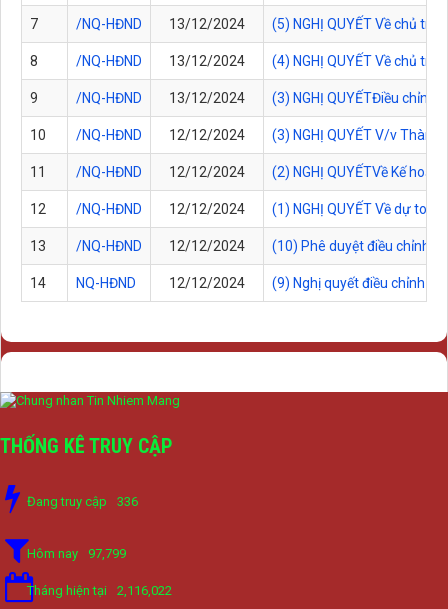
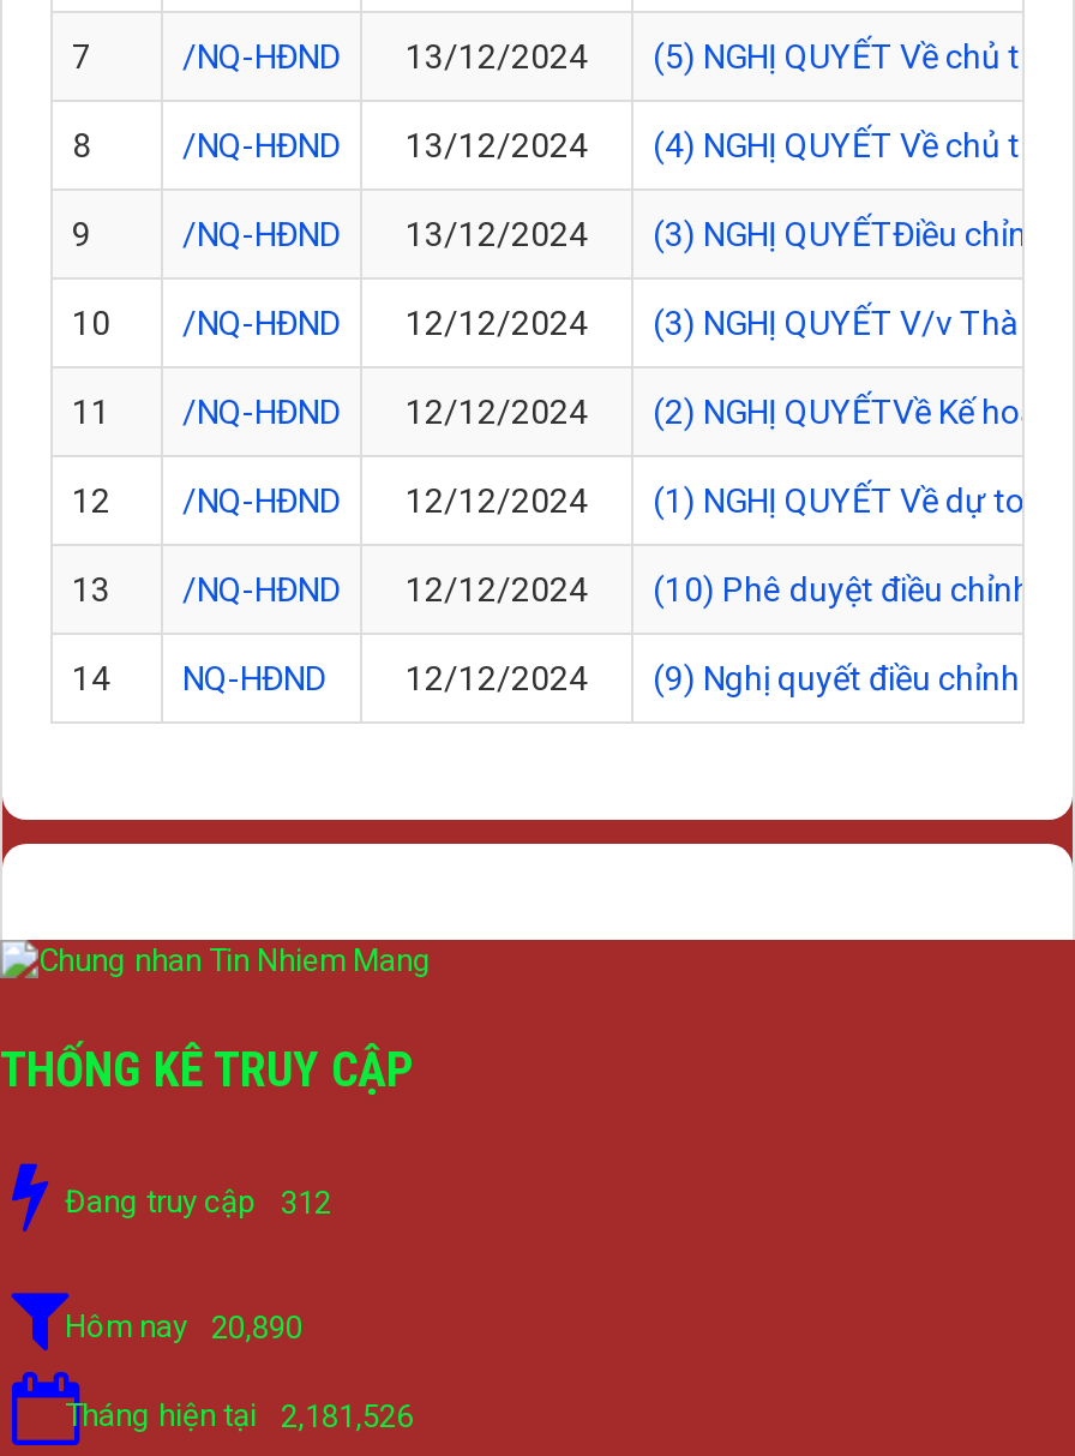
- Đang truy cập 336
+ Đang truy cập 312

- Hôm nay 97,799
+ Hôm nay 20,890

- Tháng hiện tại 2,116,022
+ Tháng hiện tại 2,181,526
